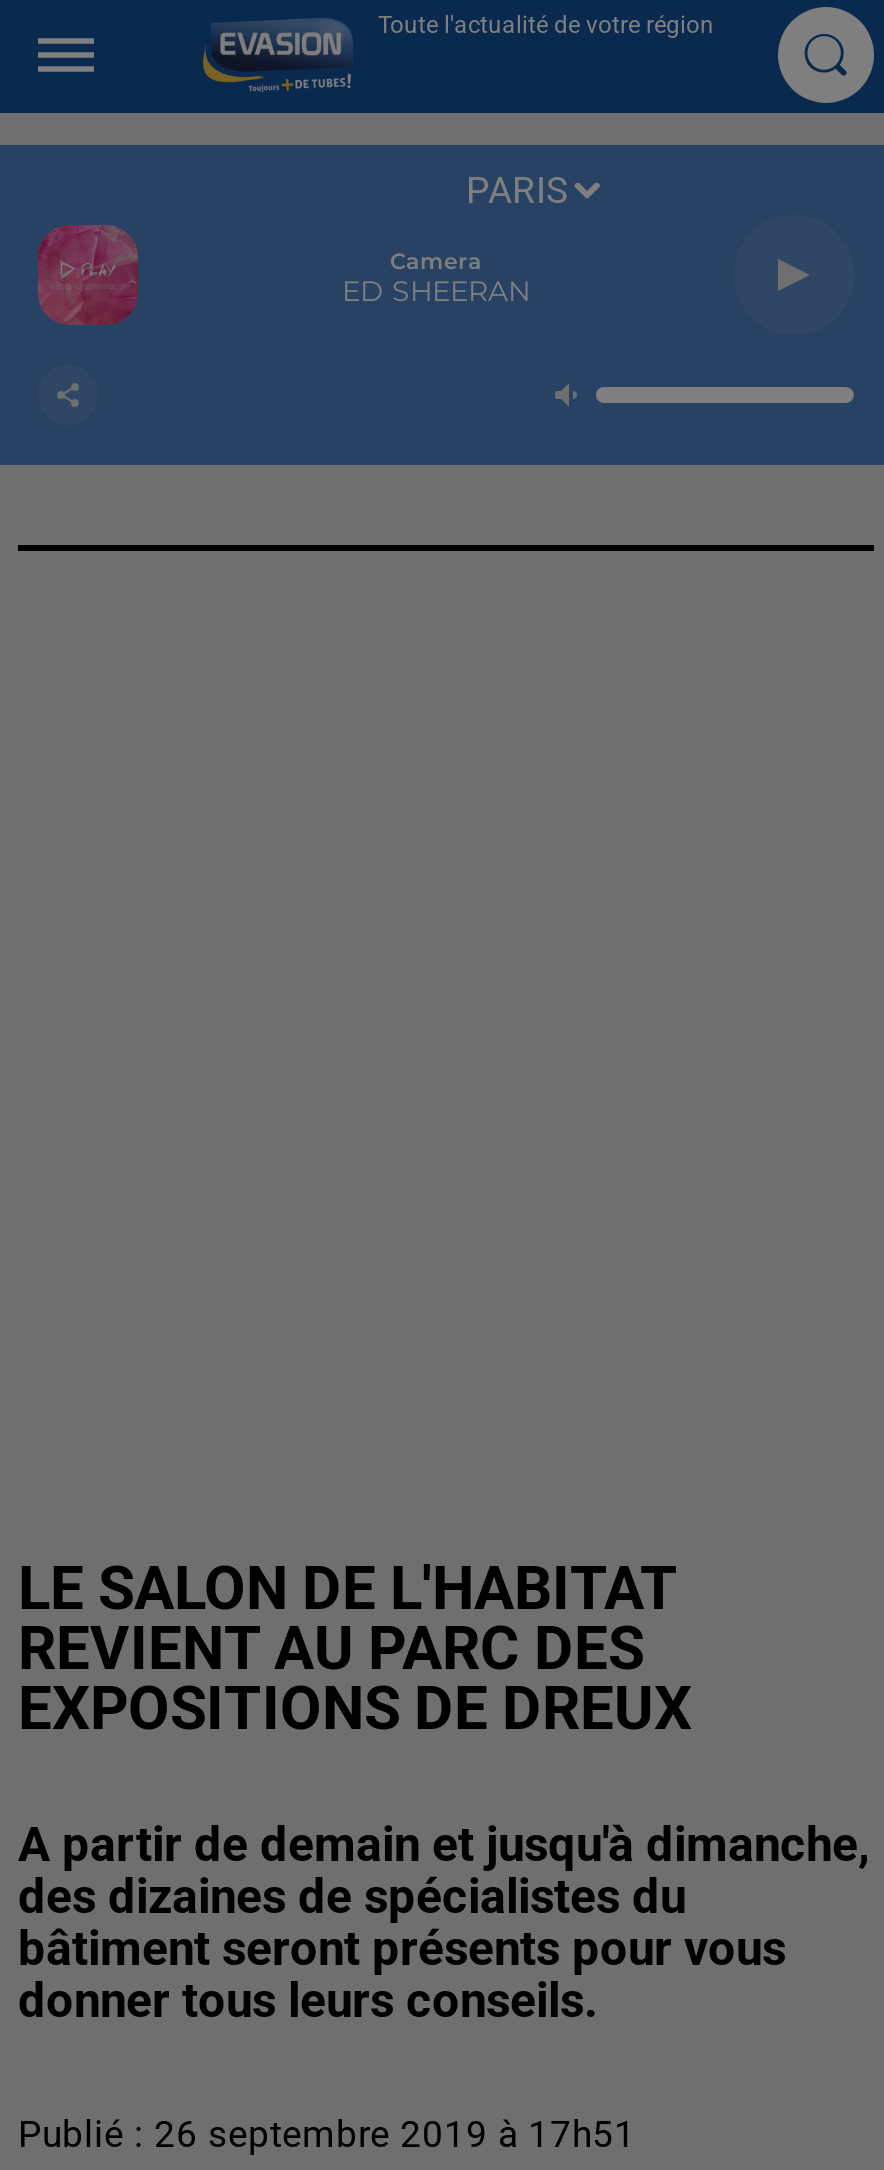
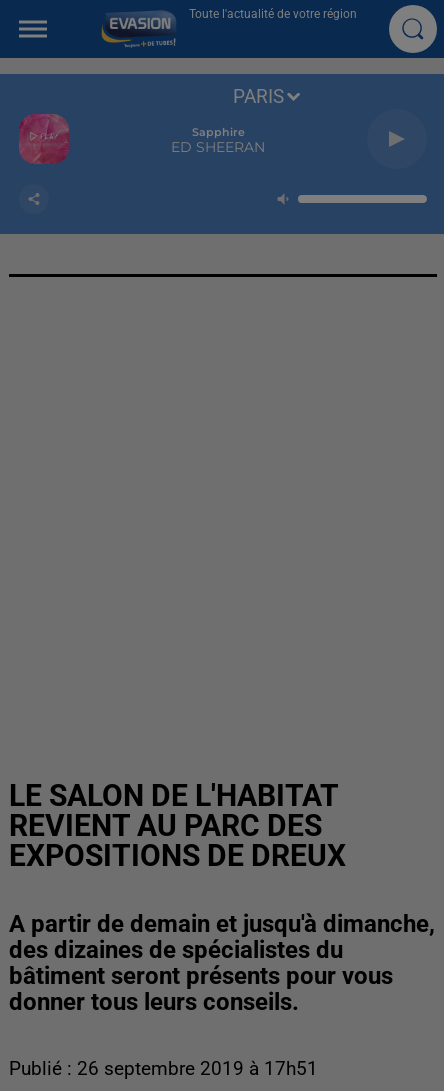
- Camera
+ Sapphire
